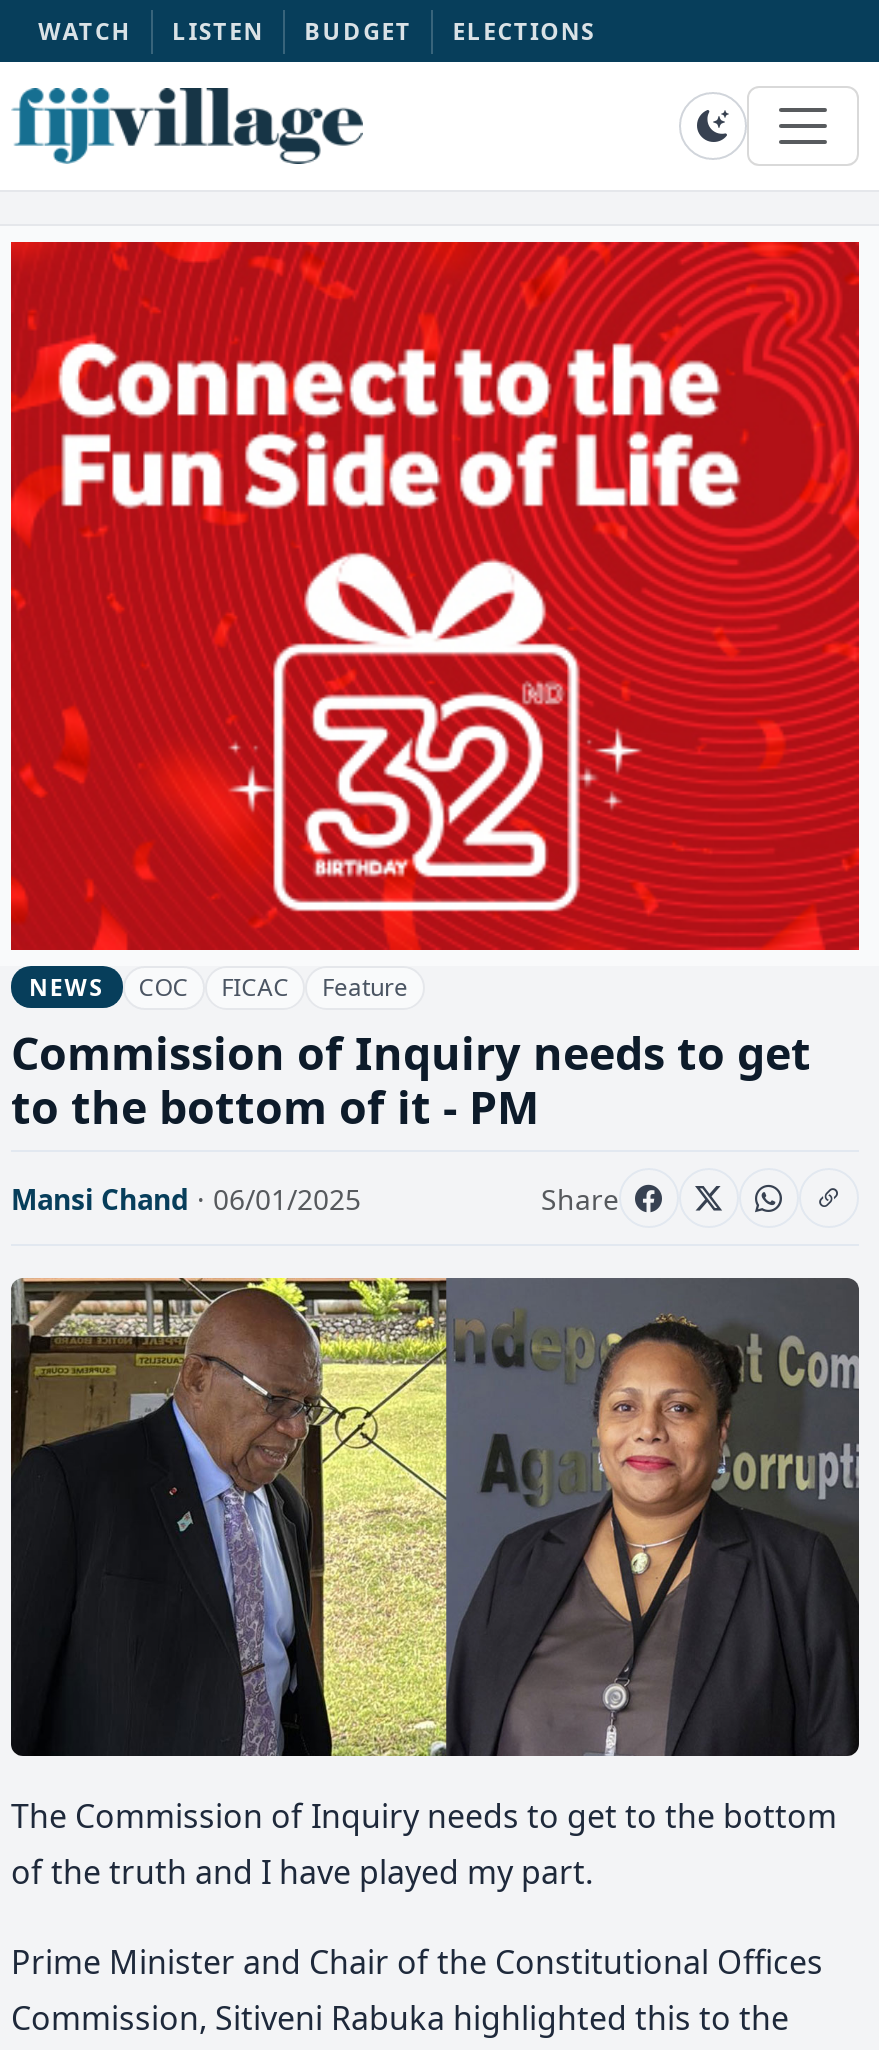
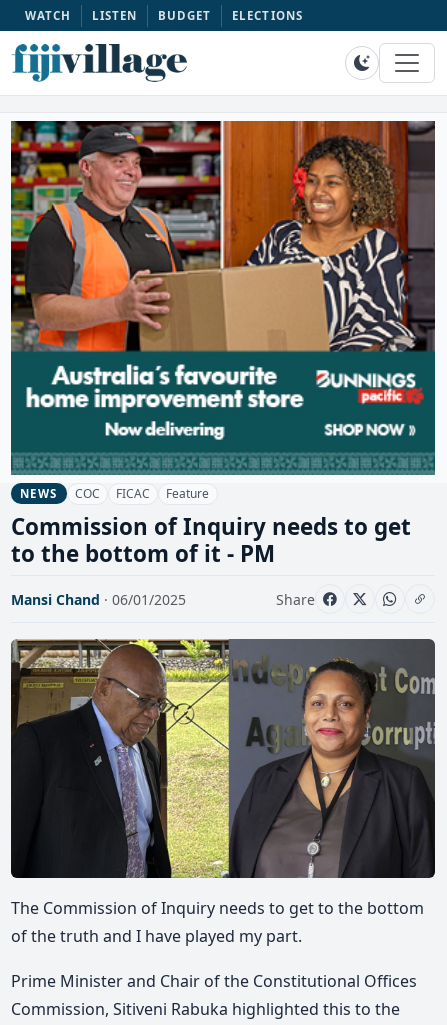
- [image]
+ [image]
